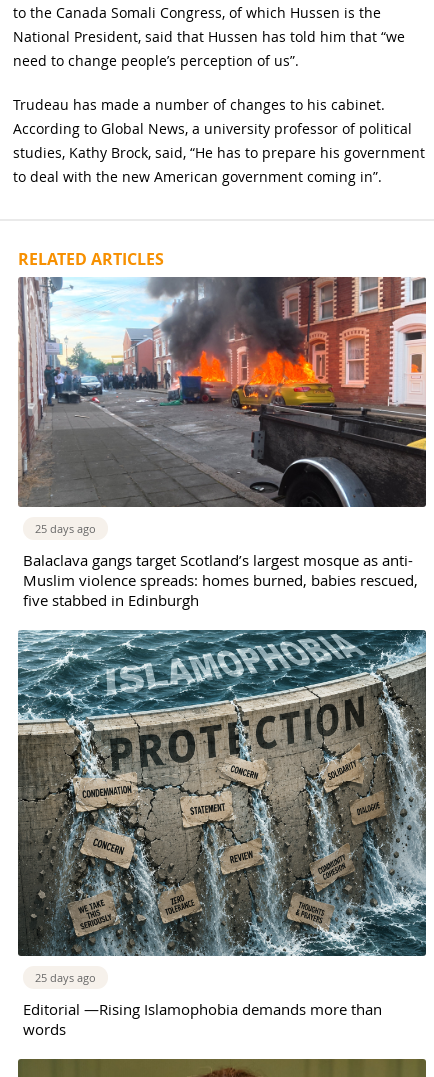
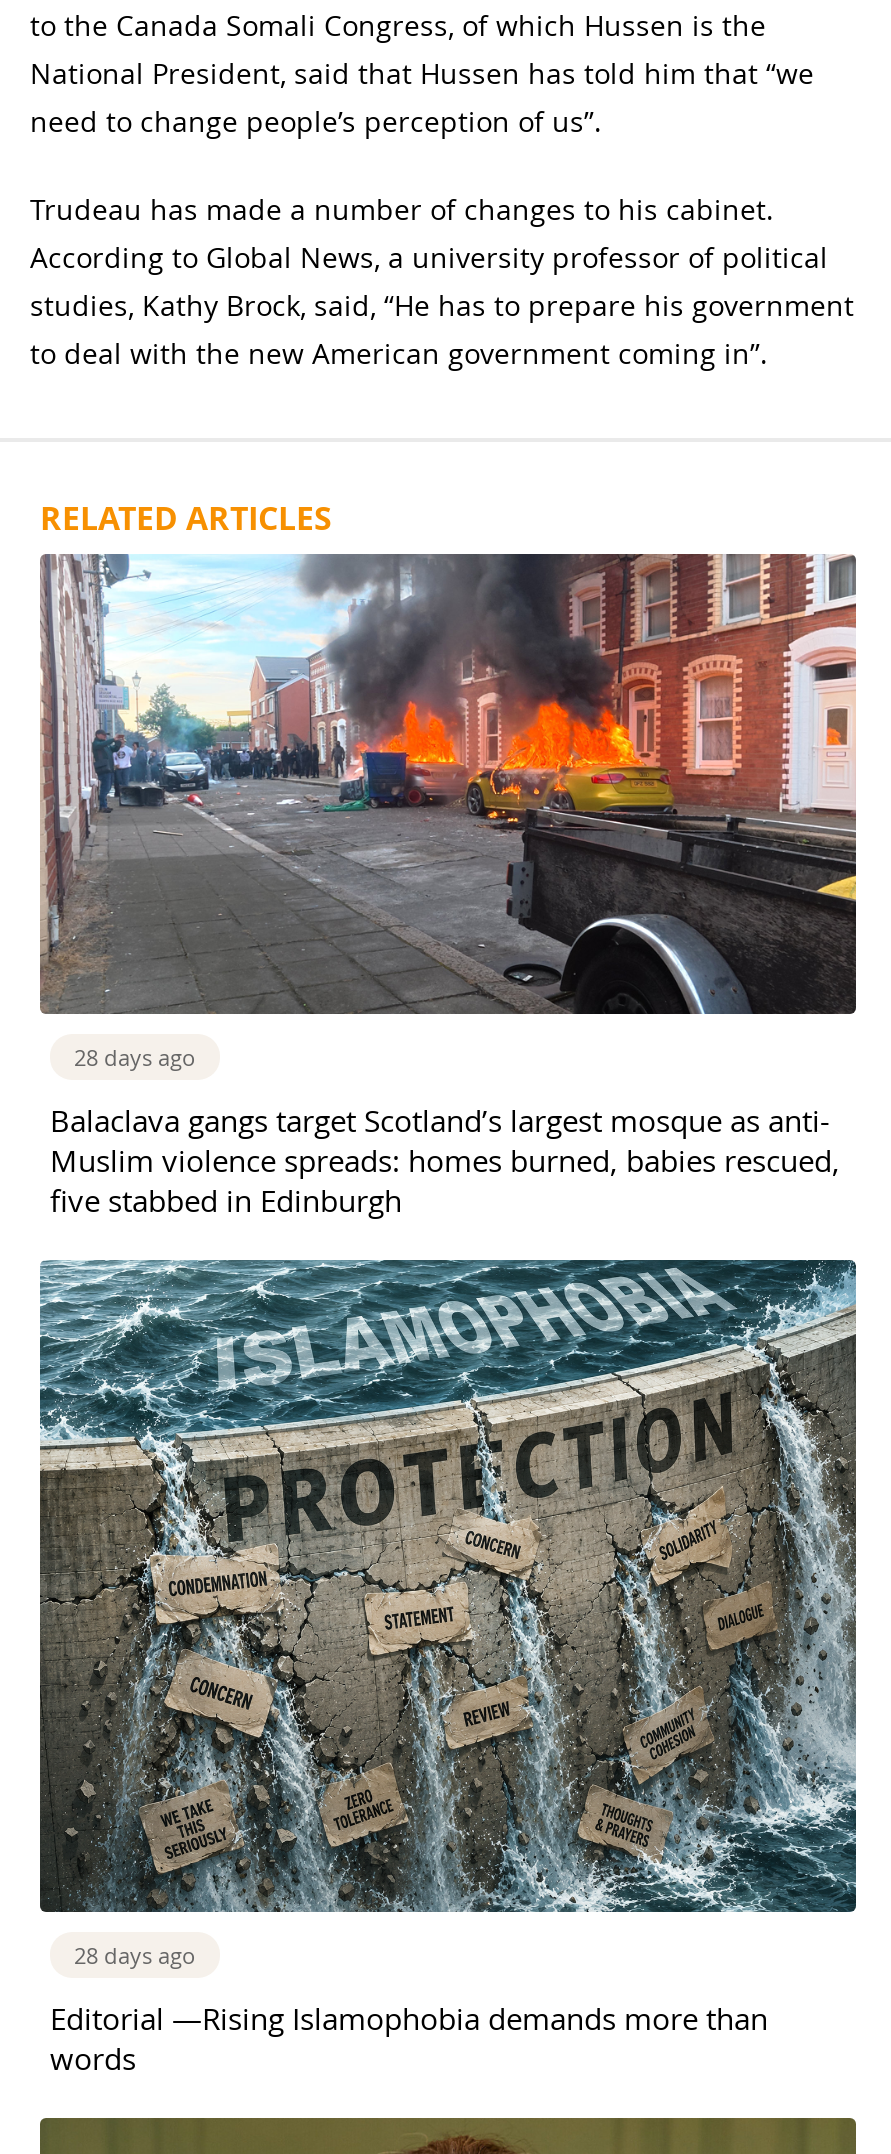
- 25 days ago
+ 28 days ago

- 25 days ago
+ 28 days ago
